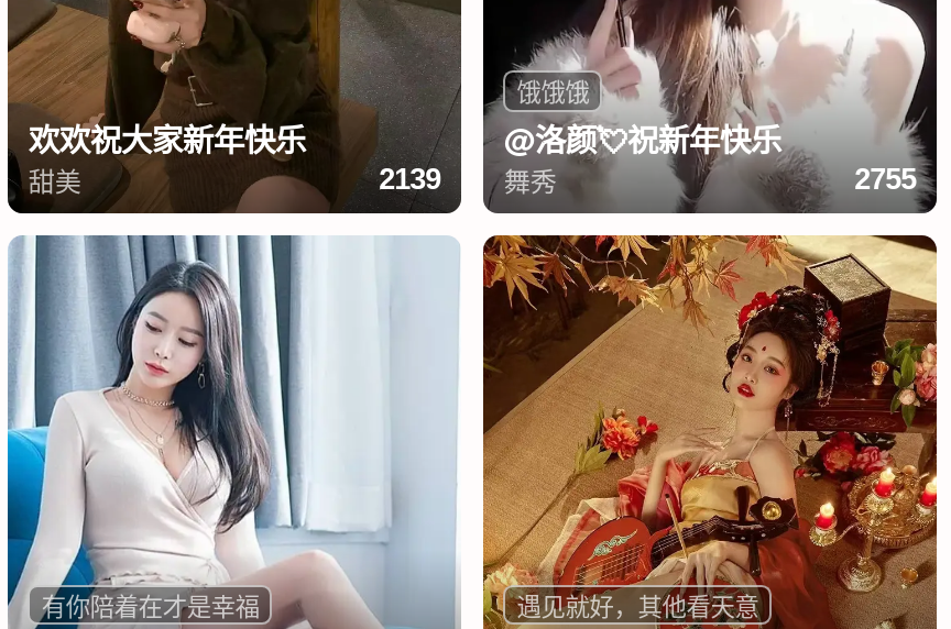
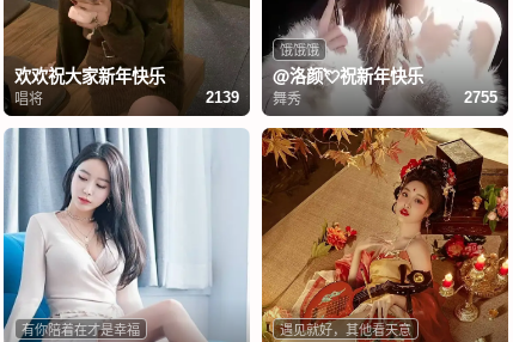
- 甜美
+ 唱将
